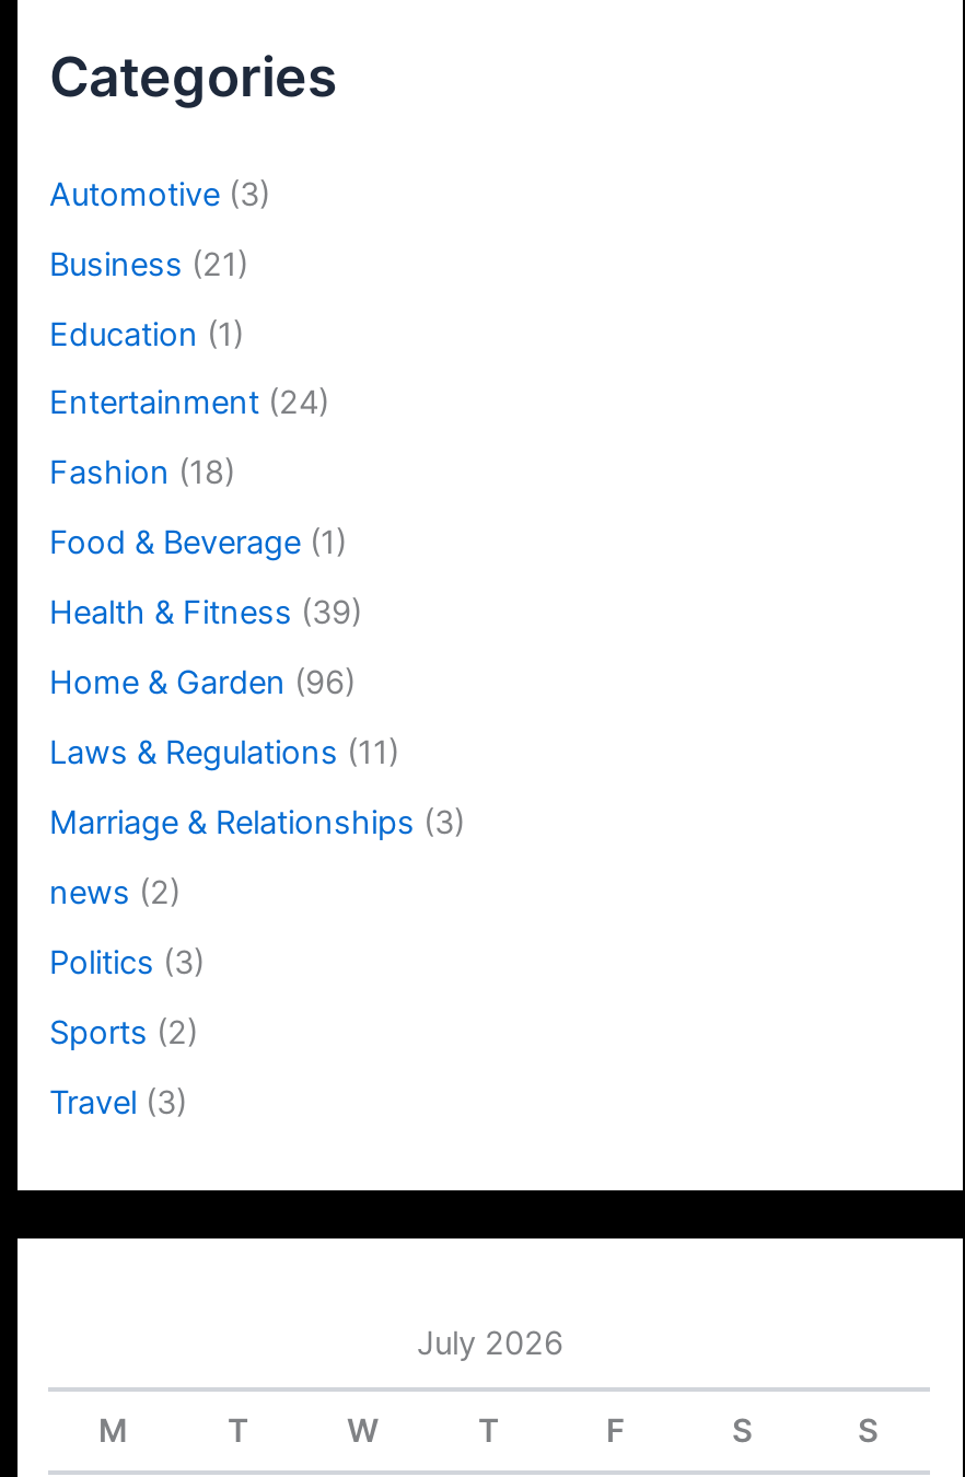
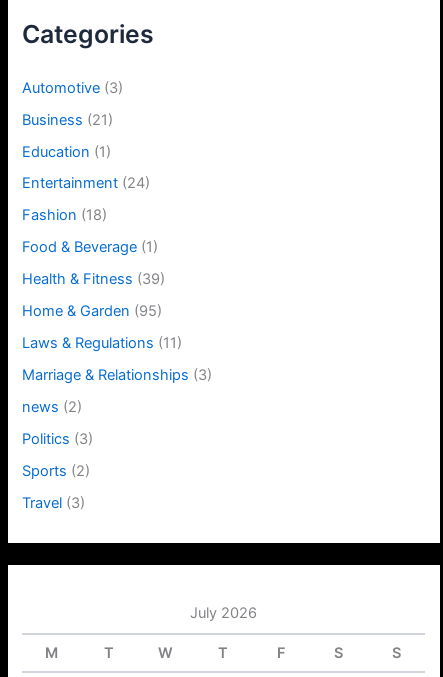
- Home & Garden (96)
+ Home & Garden (95)
